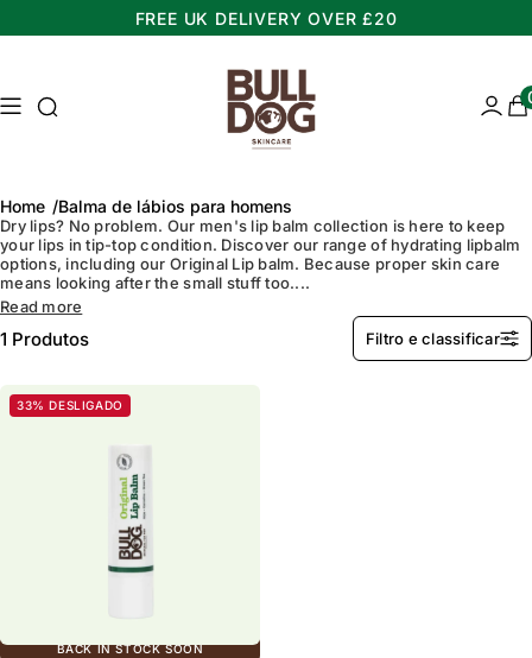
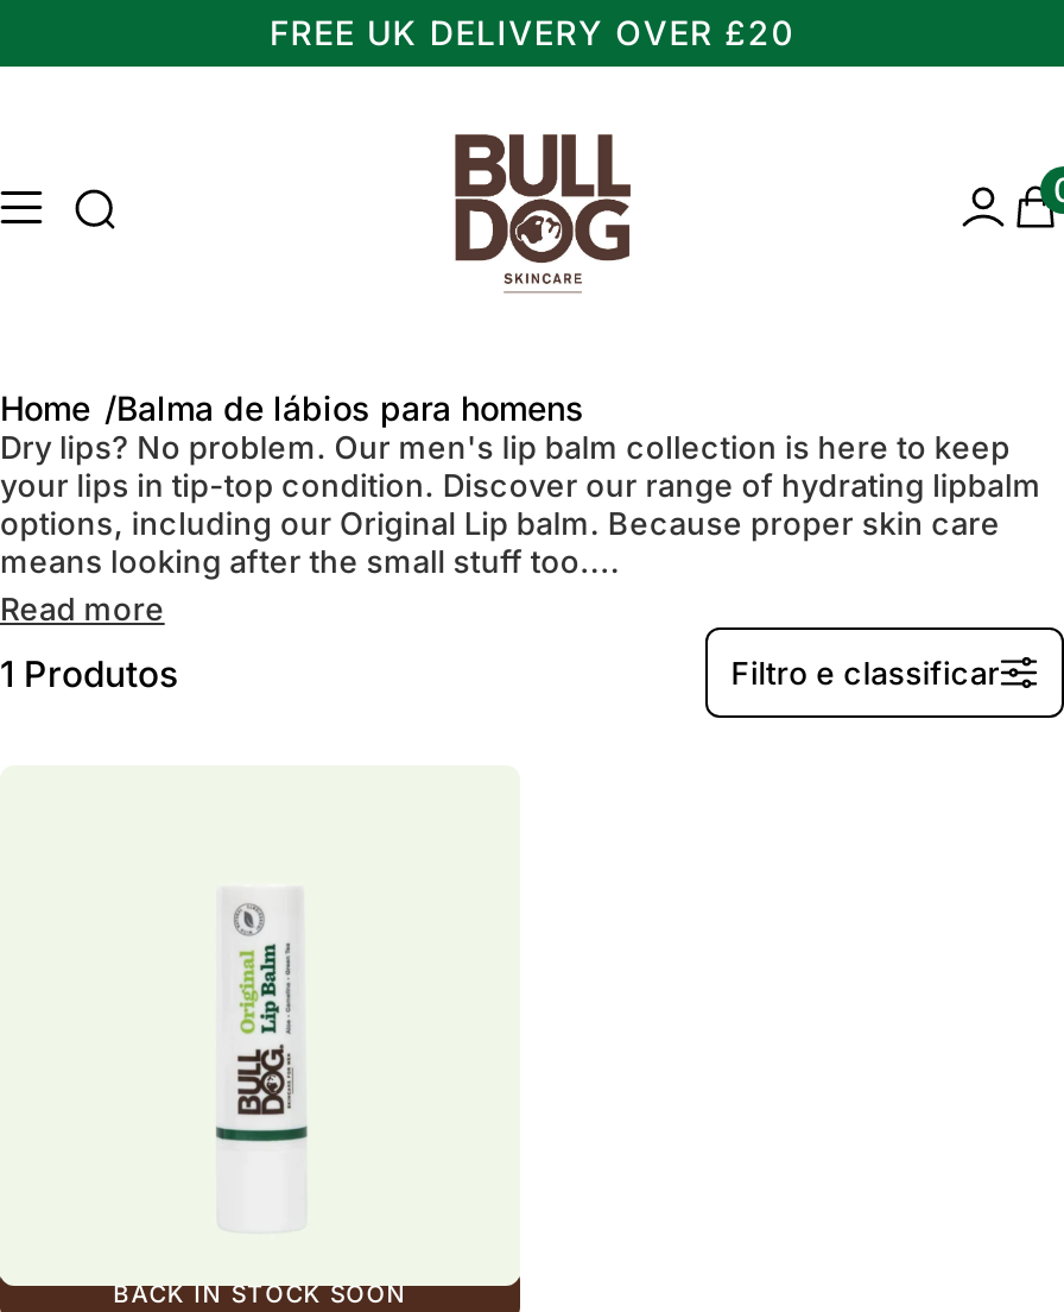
- 33% DESLIGADO
